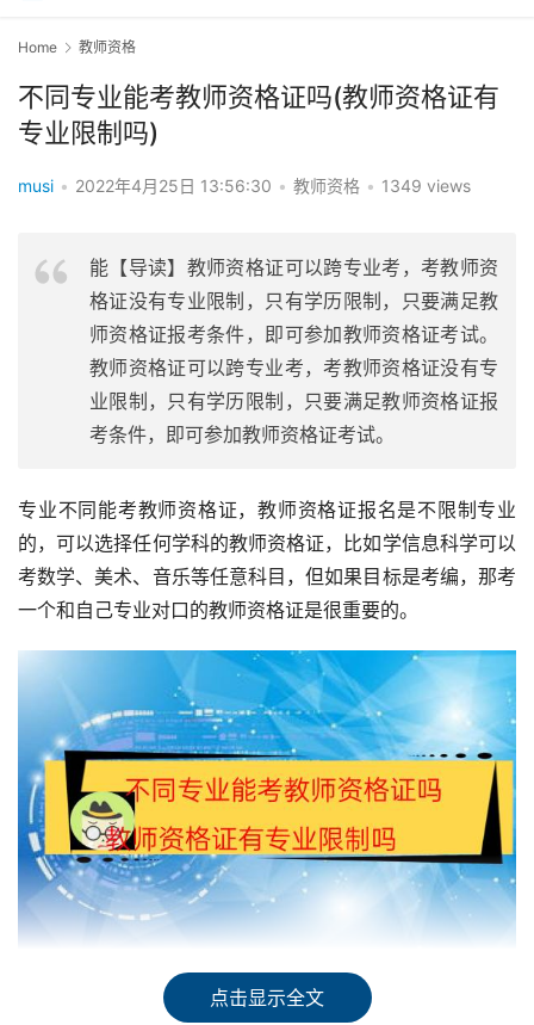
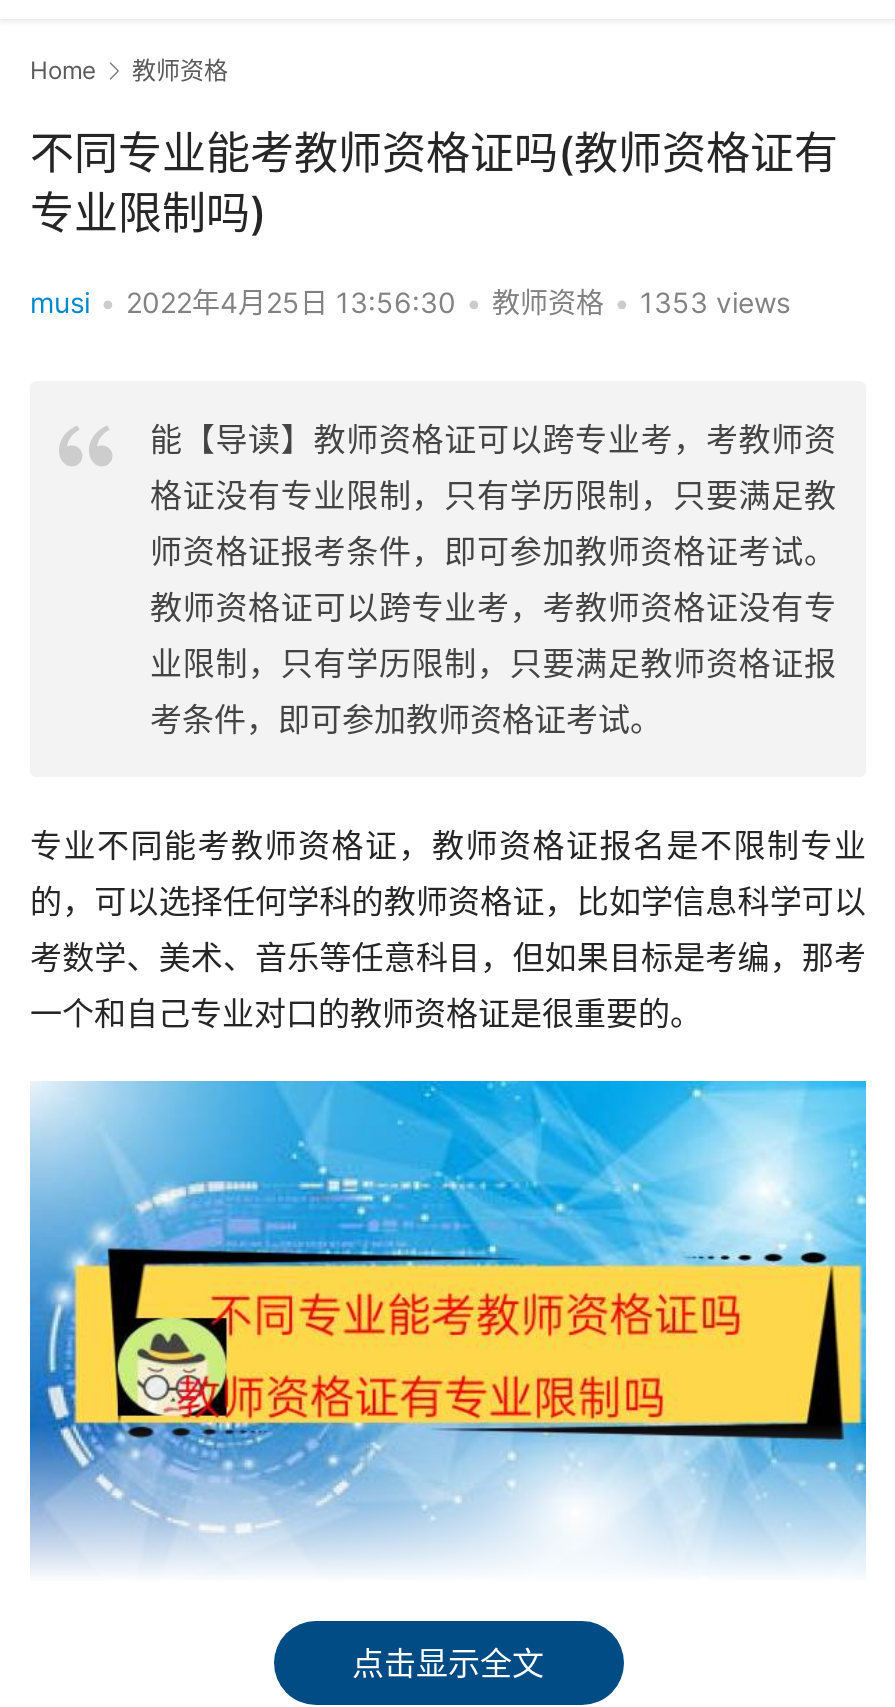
- musi • 2022年4月25日 13:56:30 • 教师资格 • 1349 views
+ musi • 2022年4月25日 13:56:30 • 教师资格 • 1353 views
